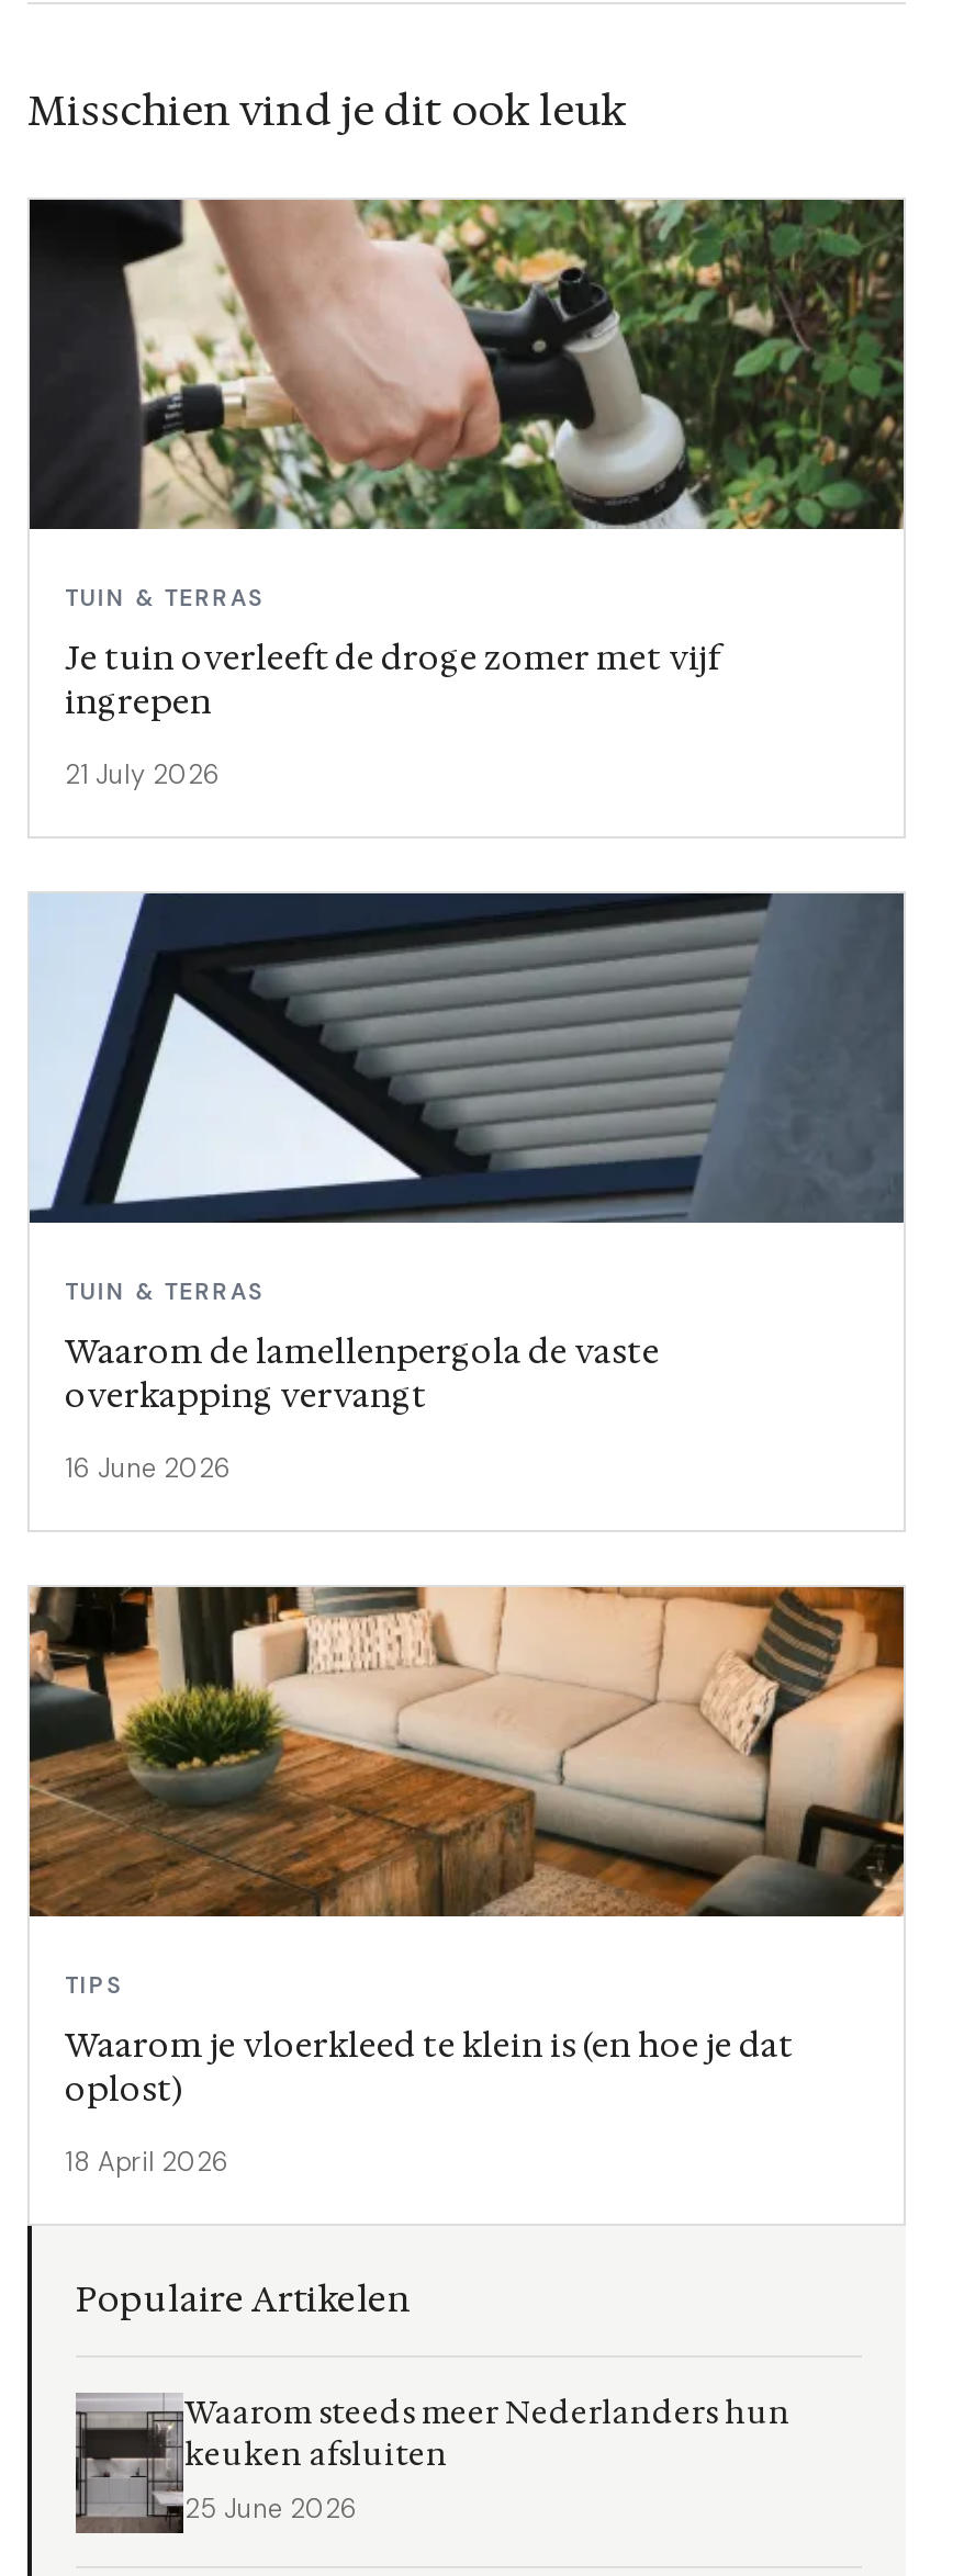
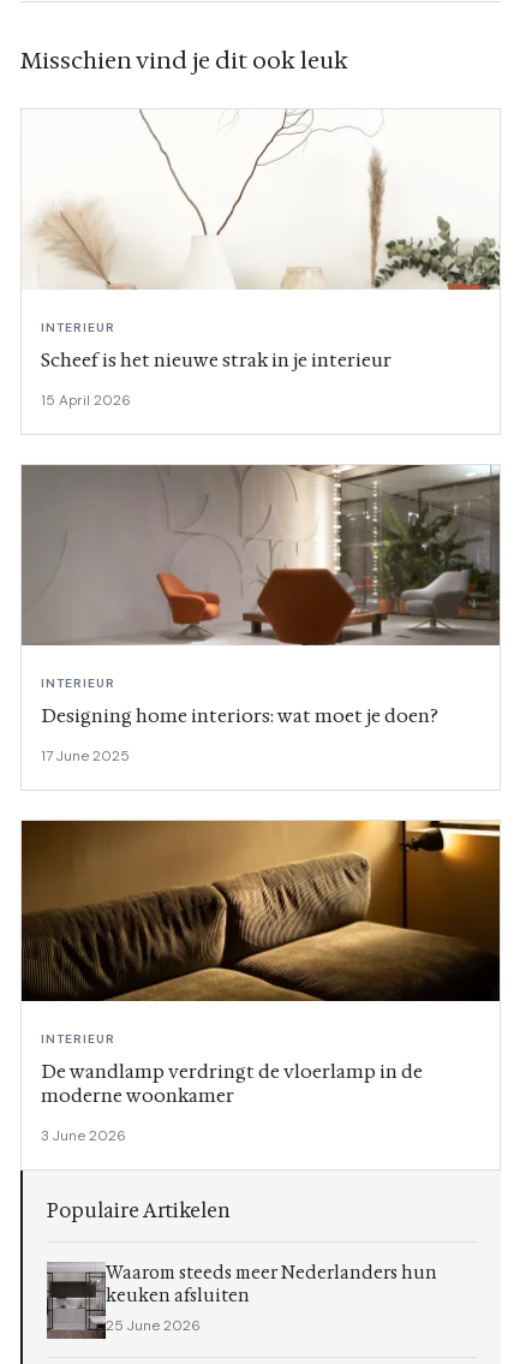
- [image]
- TUIN & TERRAS
+ [image]
+ INTERIEUR

- Je tuin overleeft de droge zomer met vijf
- ingrepen
+ Scheef is het nieuwe strak in je interieur

- 21 July 2026
+ 15 April 2026

- [image]
- TUIN & TERRAS
+ [image]
+ INTERIEUR

- Waarom de lamellenpergola de vaste
- overkapping vervangt
+ Designing home interiors: wat moet je doen?

- 16 June 2026
+ 17 June 2025

- [image]
- TIPS
+ [image]
+ INTERIEUR

- Waarom je vloerkleed te klein is (en hoe je dat
- oplost)
+ De wandlamp verdringt de vloerlamp in de
+ moderne woonkamer

- 18 April 2026
+ 3 June 2026
